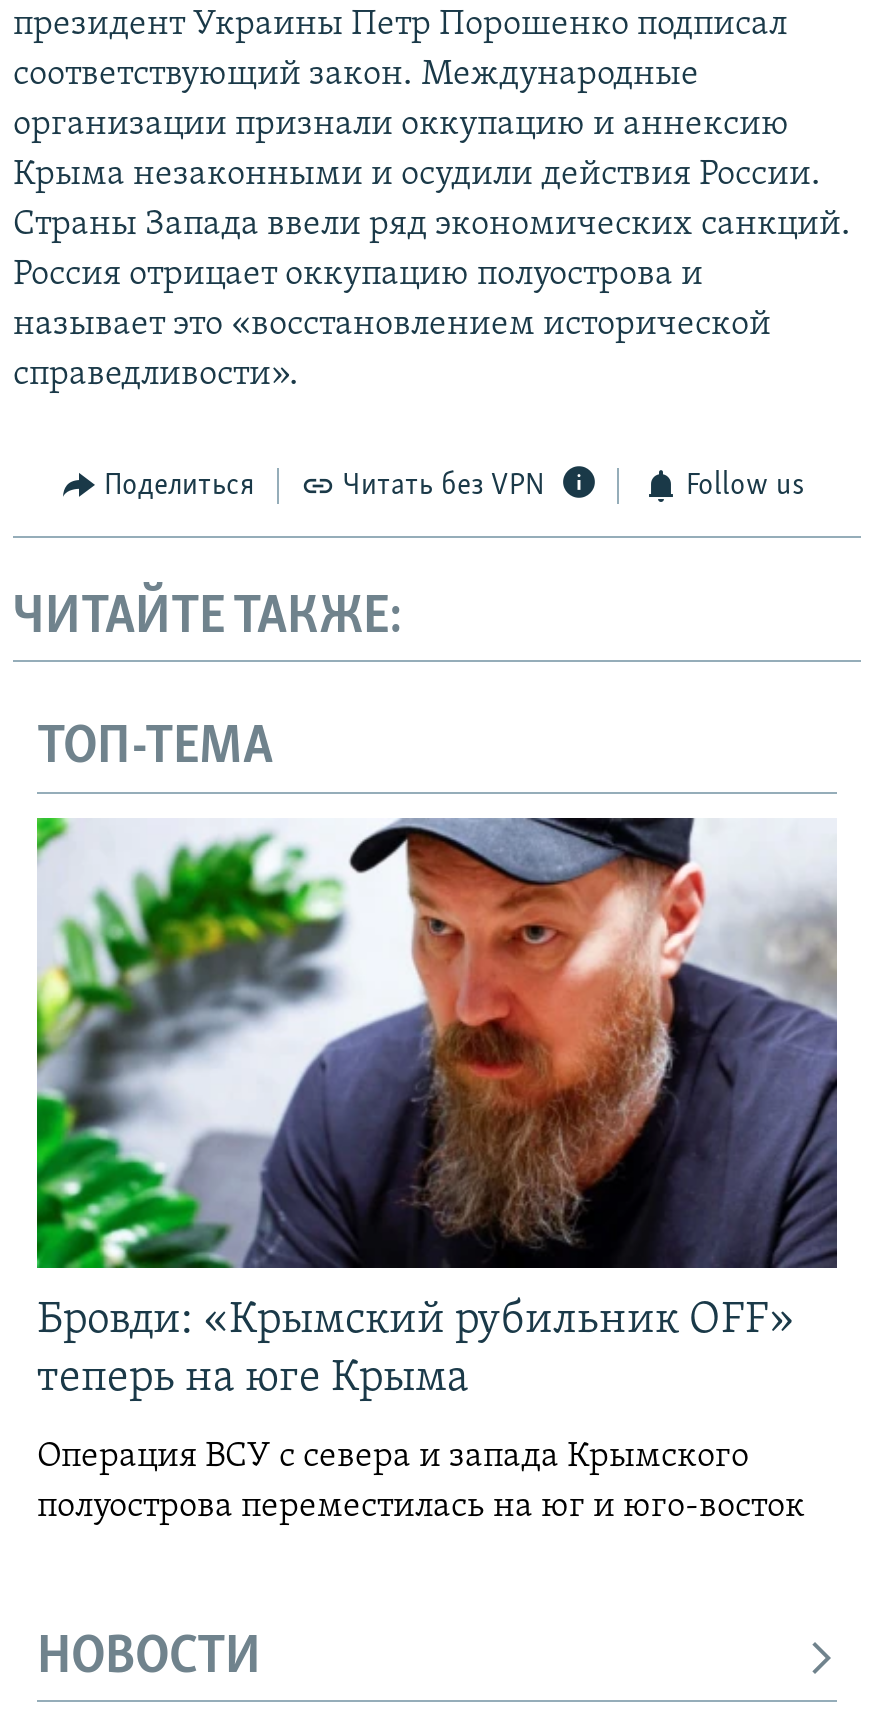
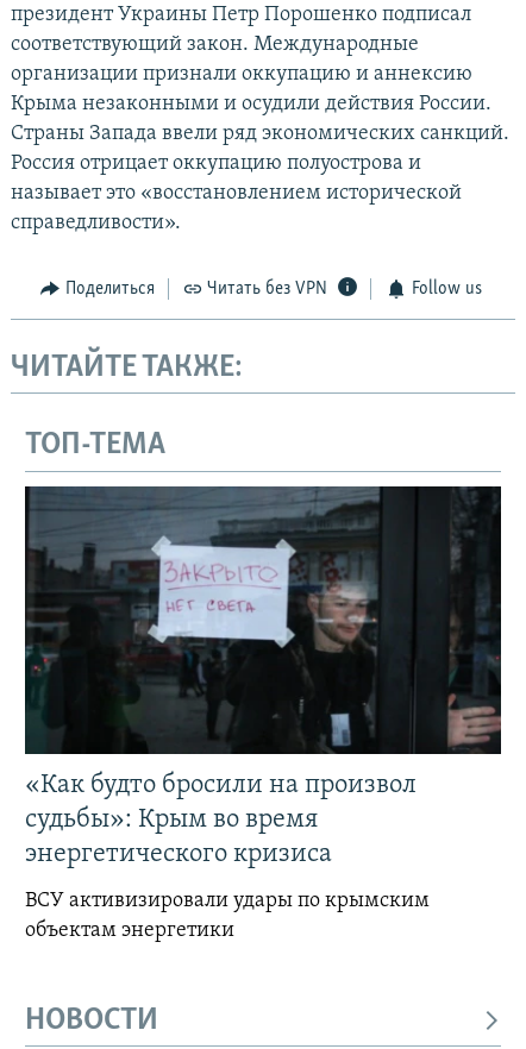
- [image]
- Бровди: «Крымский рубильник OFF»
- теперь на юге Крыма
+ [image]
+ «Как будто бросили на произвол
+ судьбы»: Крым во время
+ энергетического кризиса

- Операция ВСУ с севера и запада Крымского
- полуострова переместилась на юг и юго-восток
+ ВСУ активизировали удары по крымским
+ объектам энергетики
